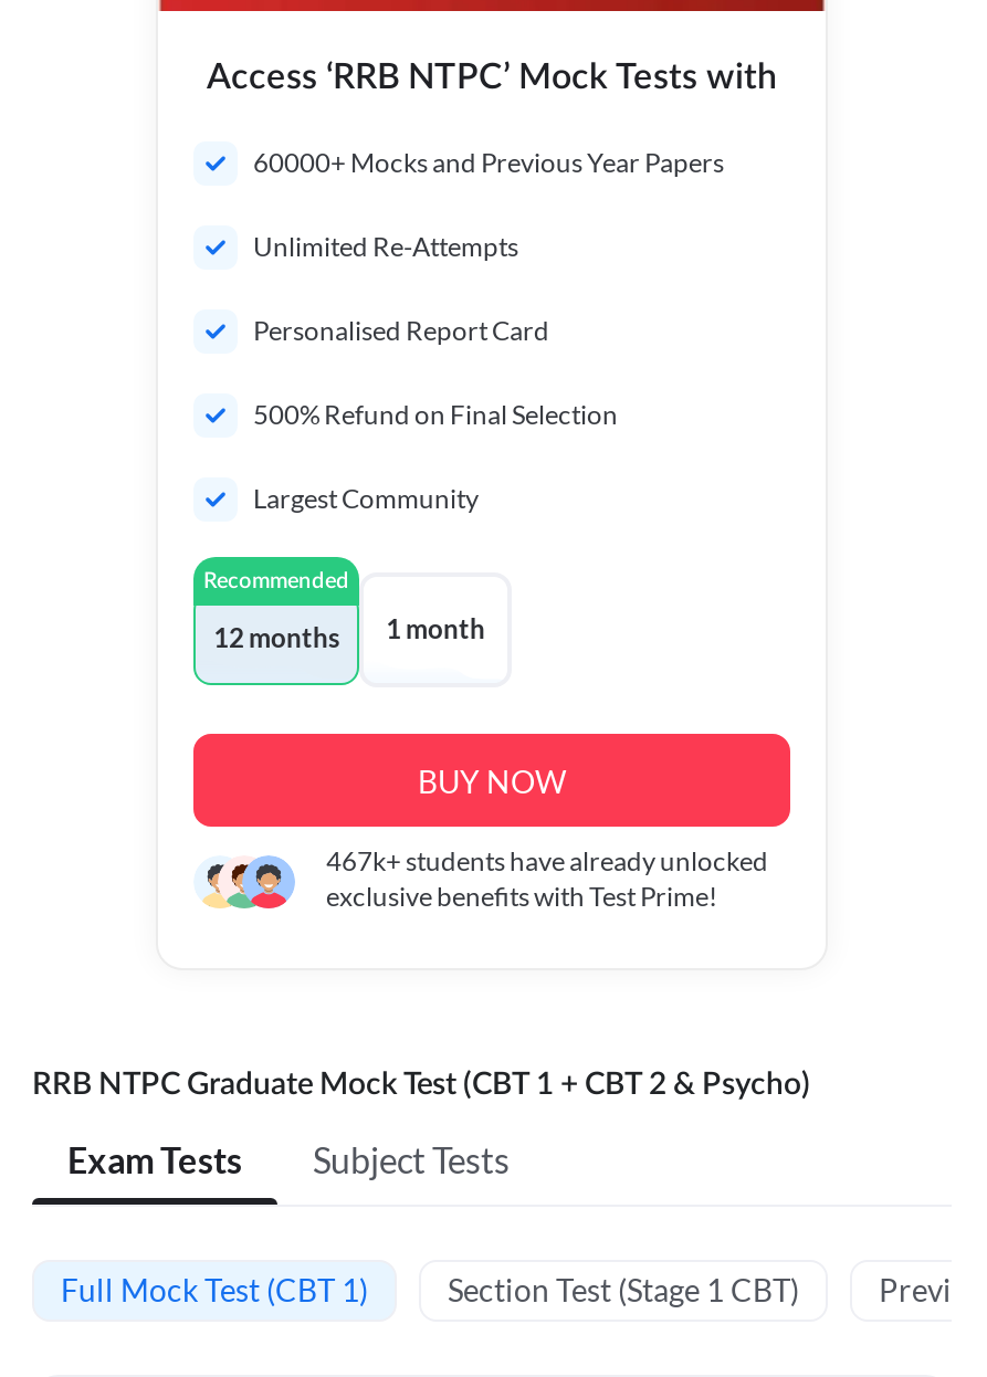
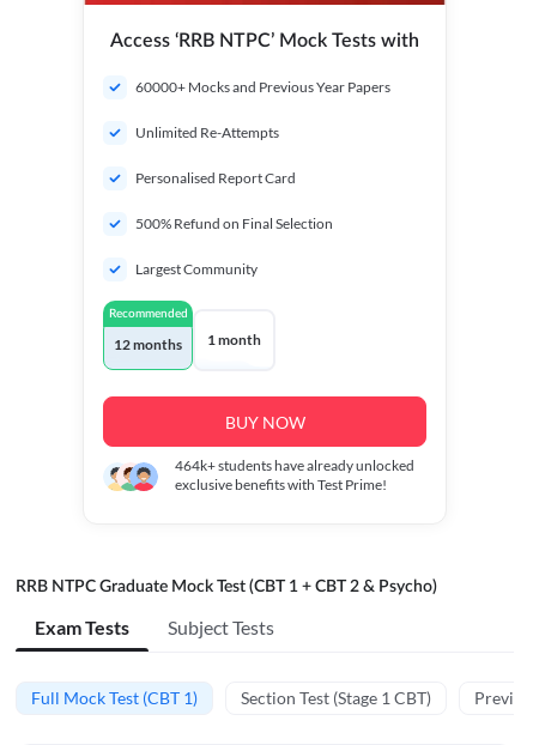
- 467k+ students have already unlocked
+ 464k+ students have already unlocked
